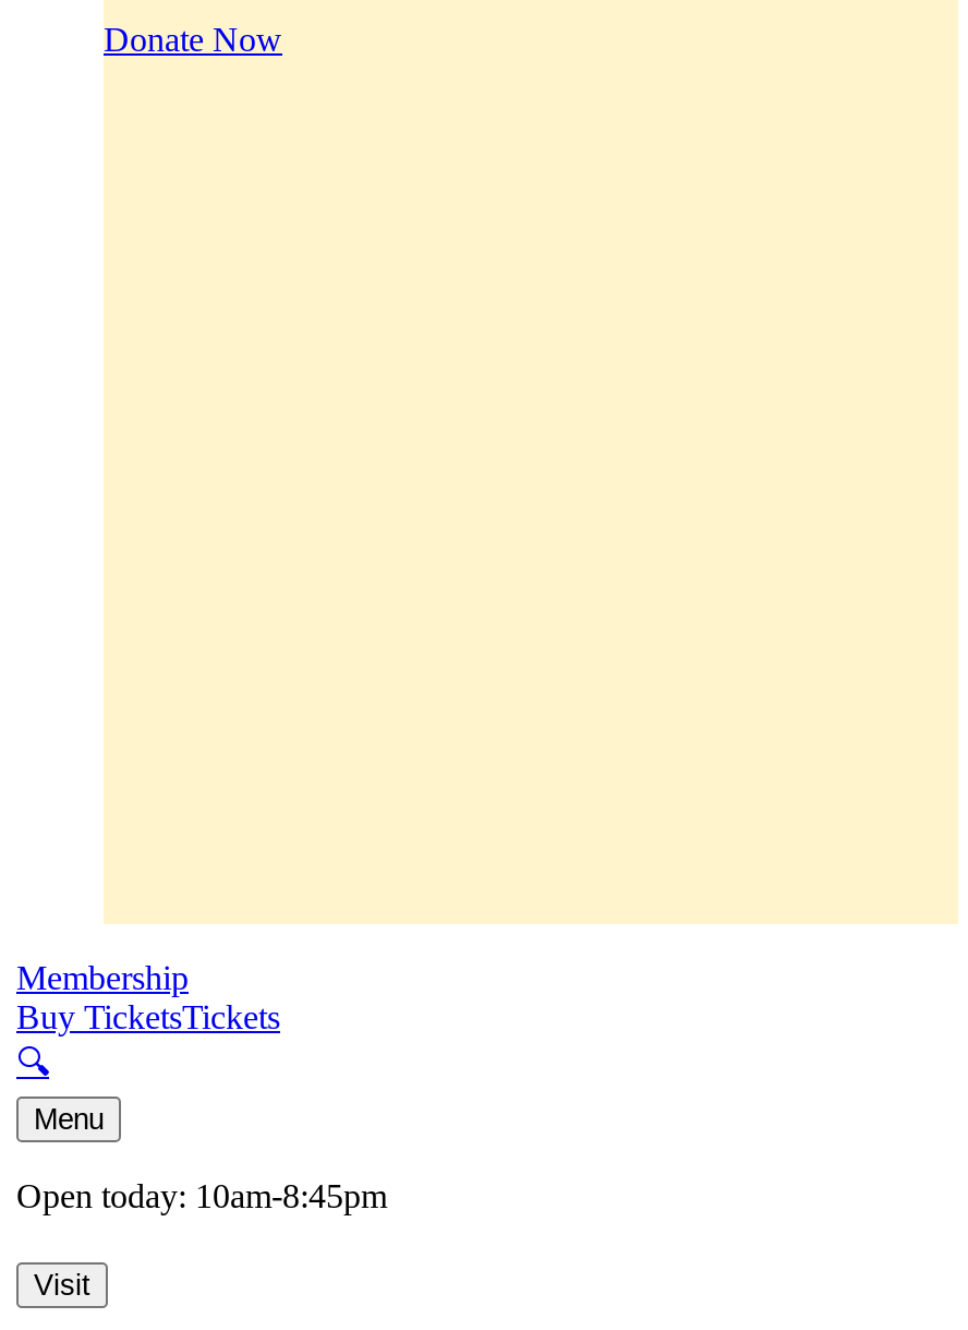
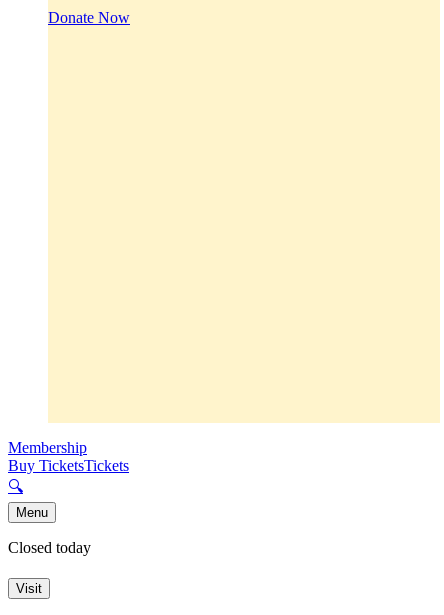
- Open today: 10am-8:45pm
+ Closed today
